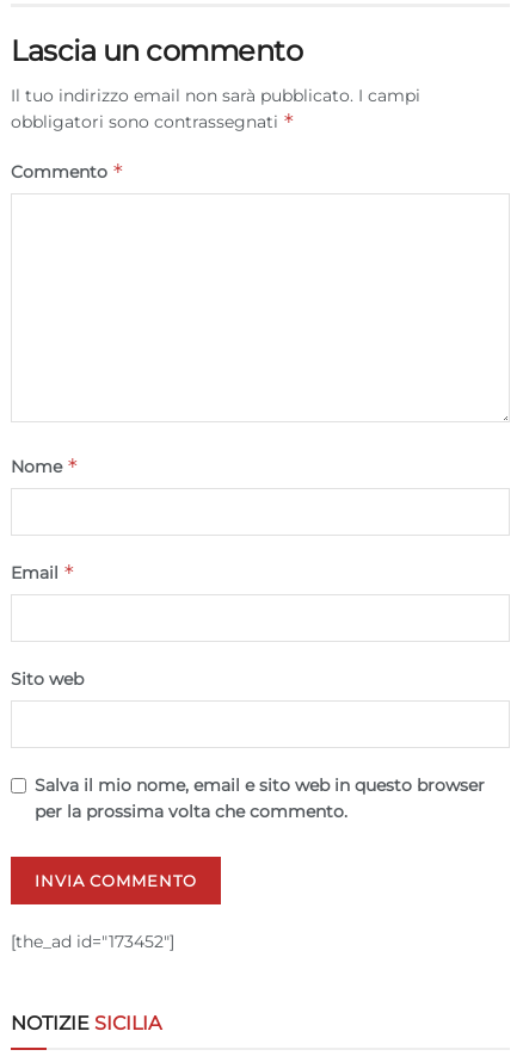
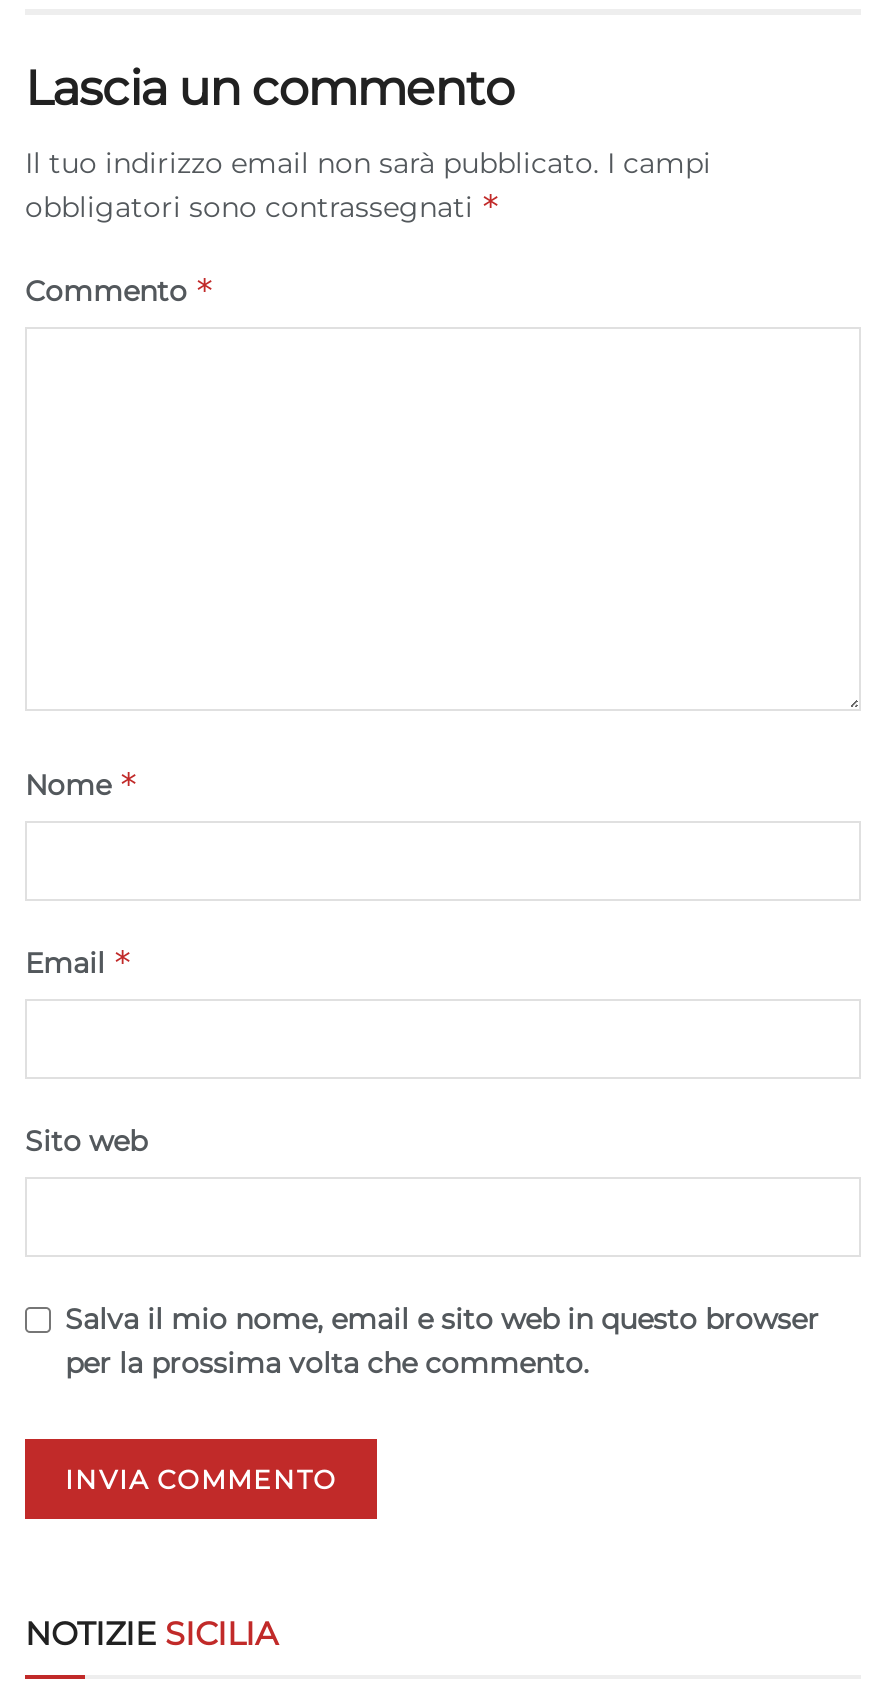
- [the_ad id="173452"]
